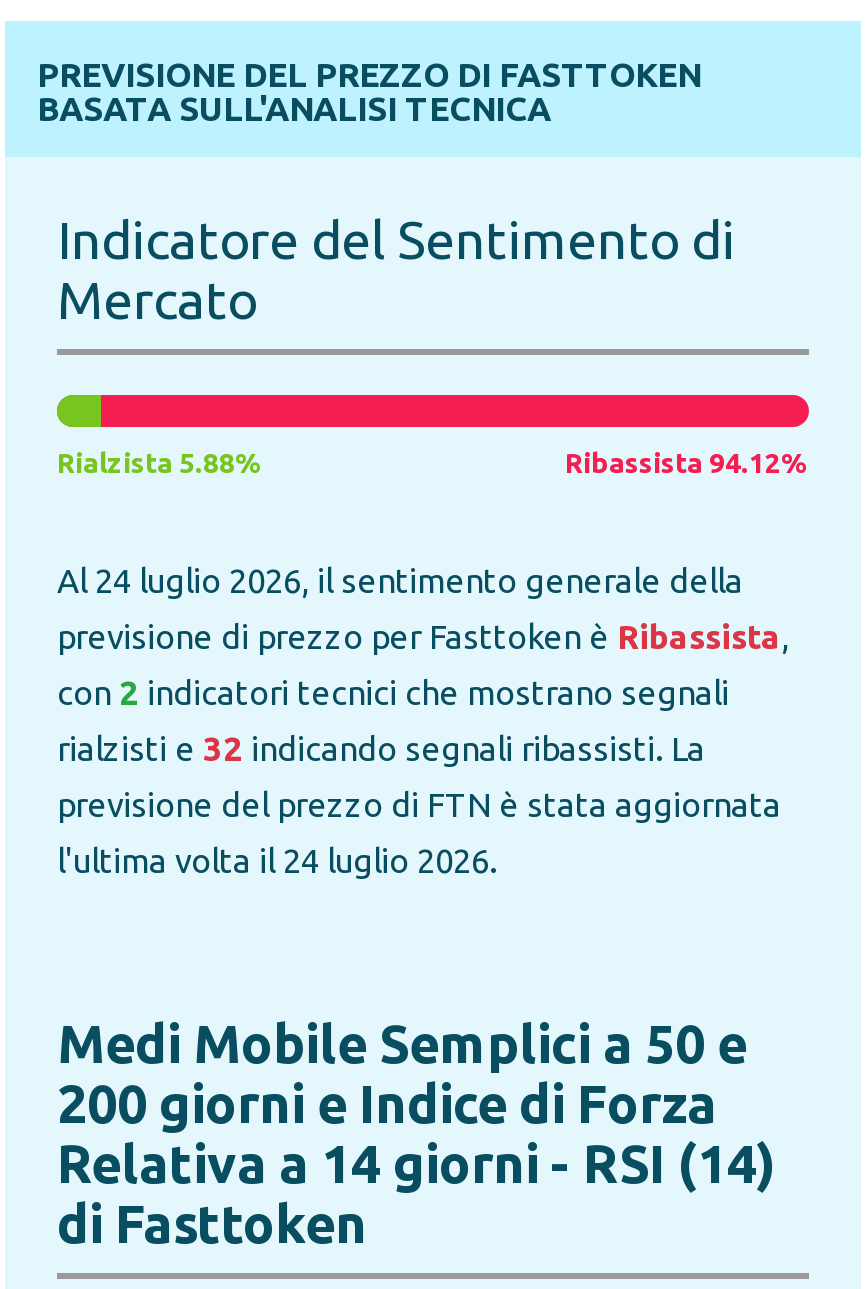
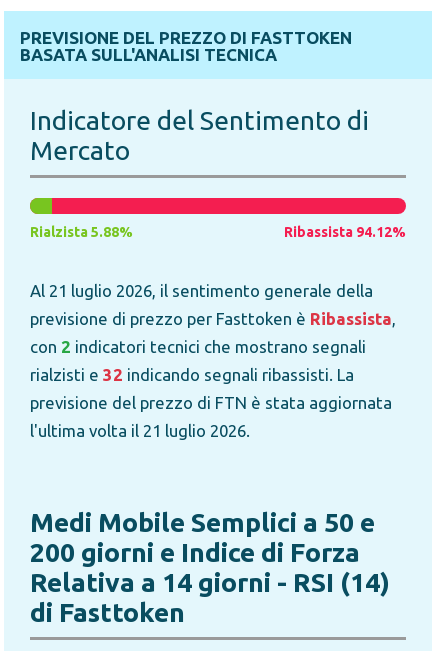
- Al 24 luglio 2026, il sentimento generale della
+ Al 21 luglio 2026, il sentimento generale della

- l'ultima volta il 24 luglio 2026.
+ l'ultima volta il 21 luglio 2026.
